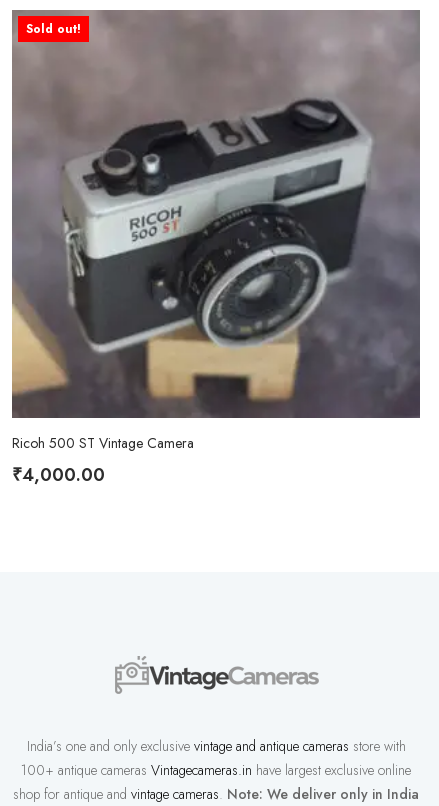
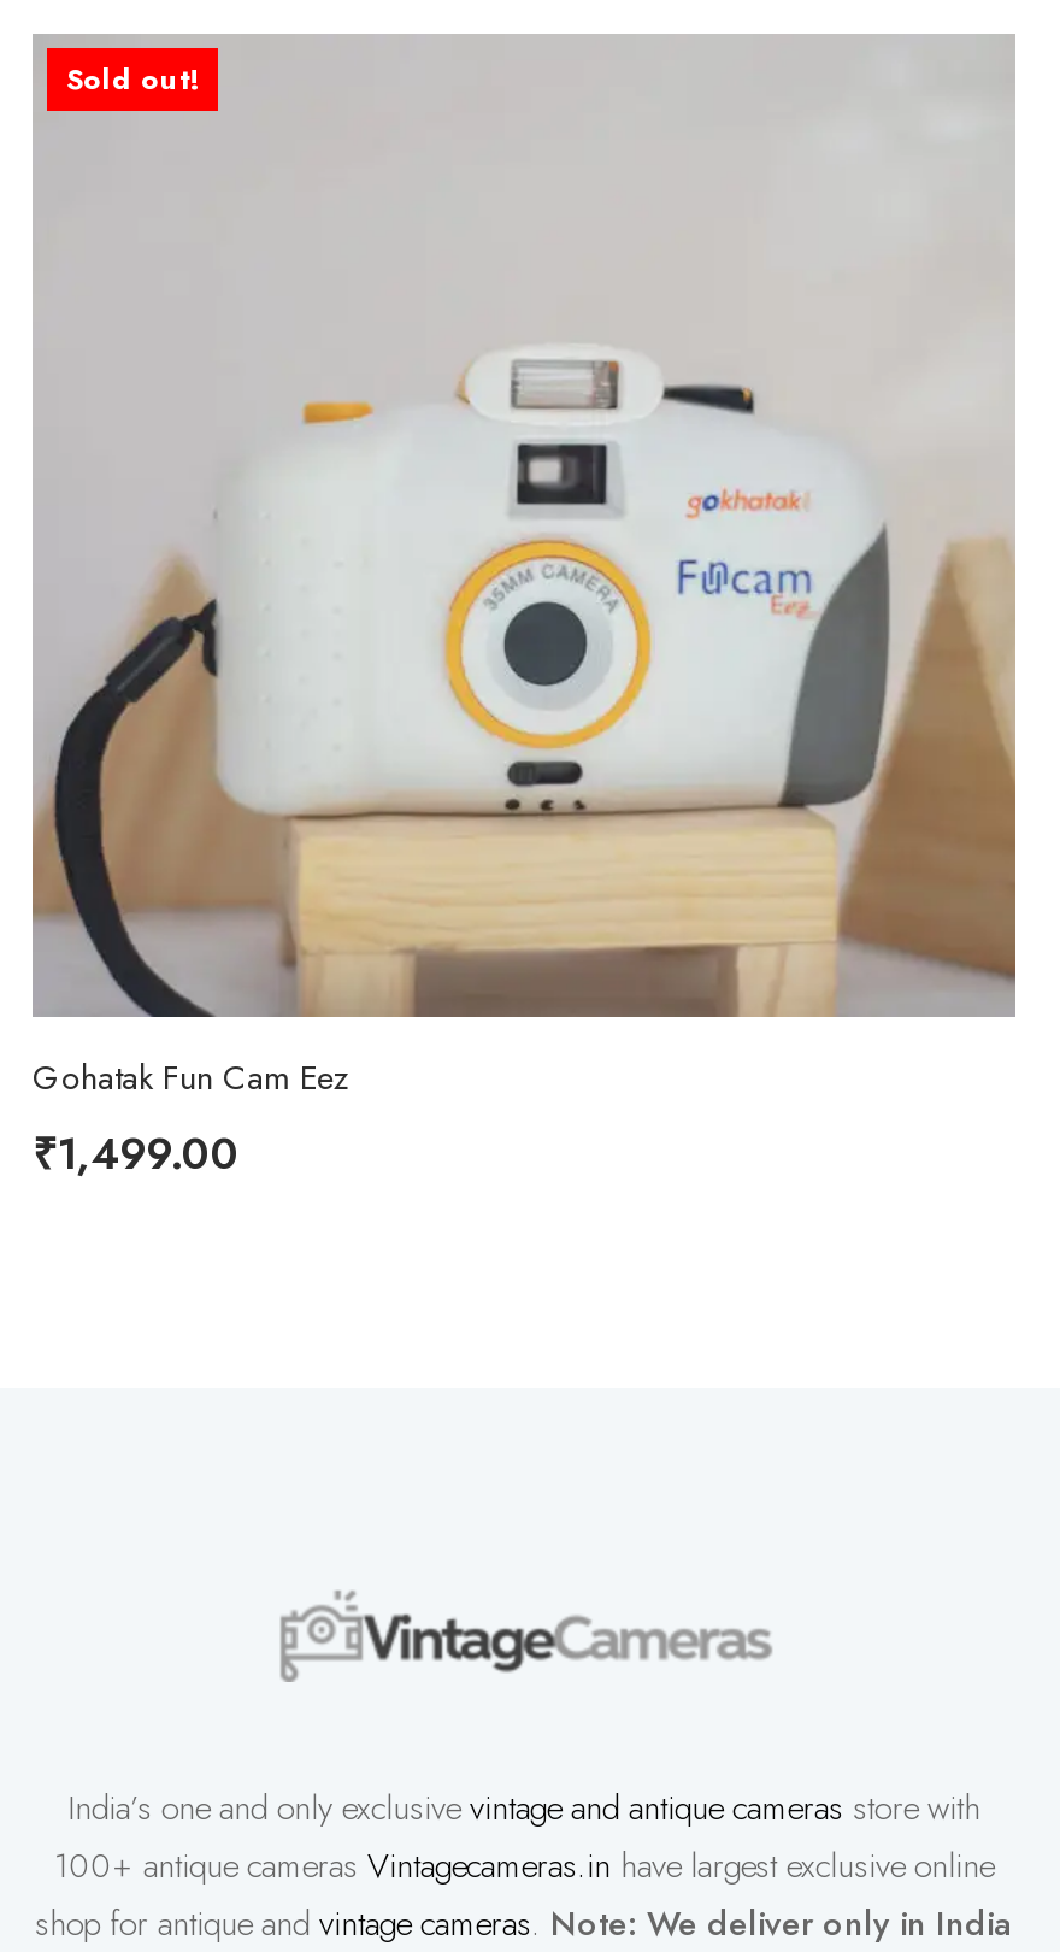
- [image]
- Ricoh 500 ST Vintage Camera
- ₹4,000.00
+ [image]
+ Gohatak Fun Cam Eez
+ ₹1,499.00
